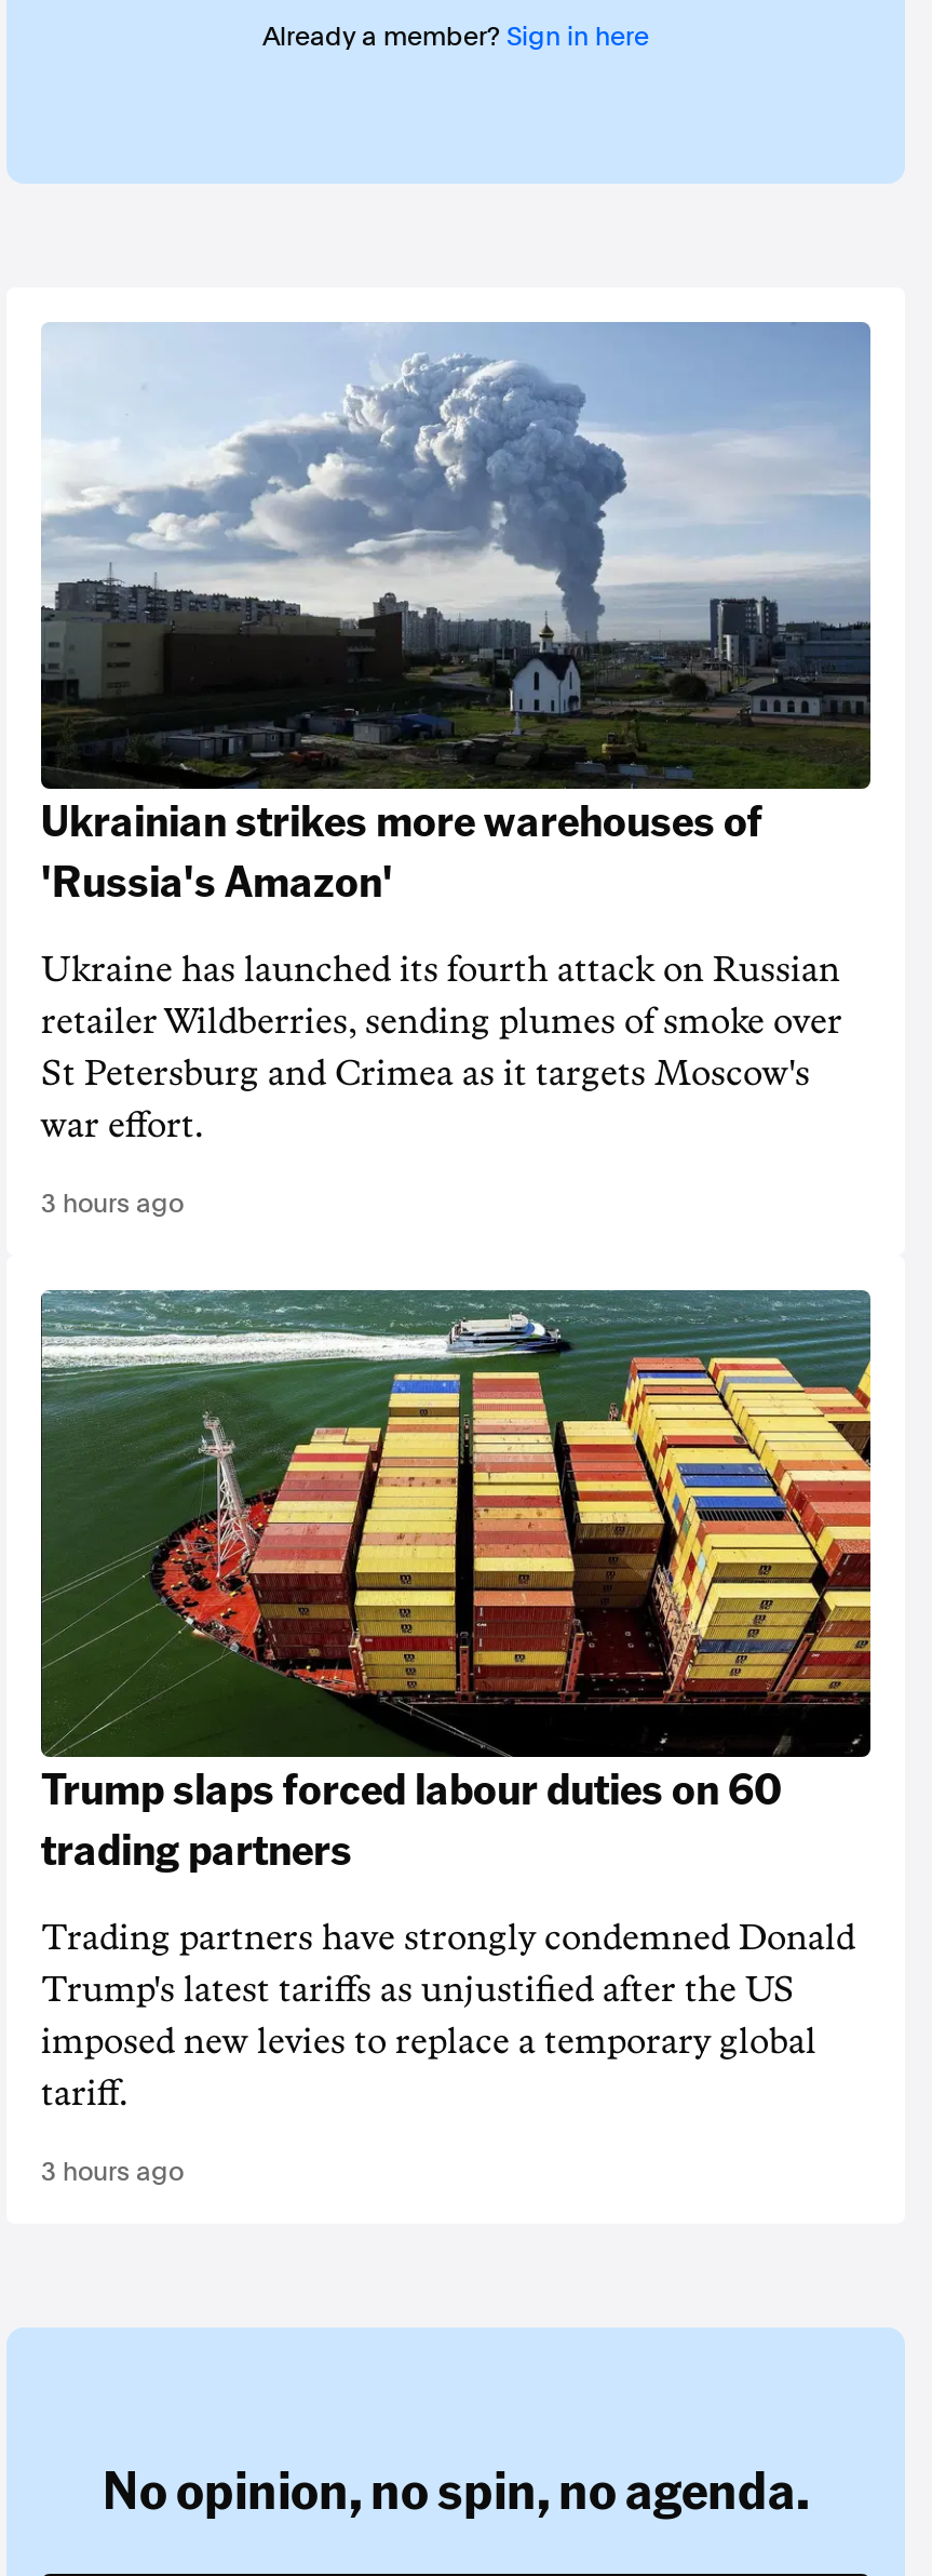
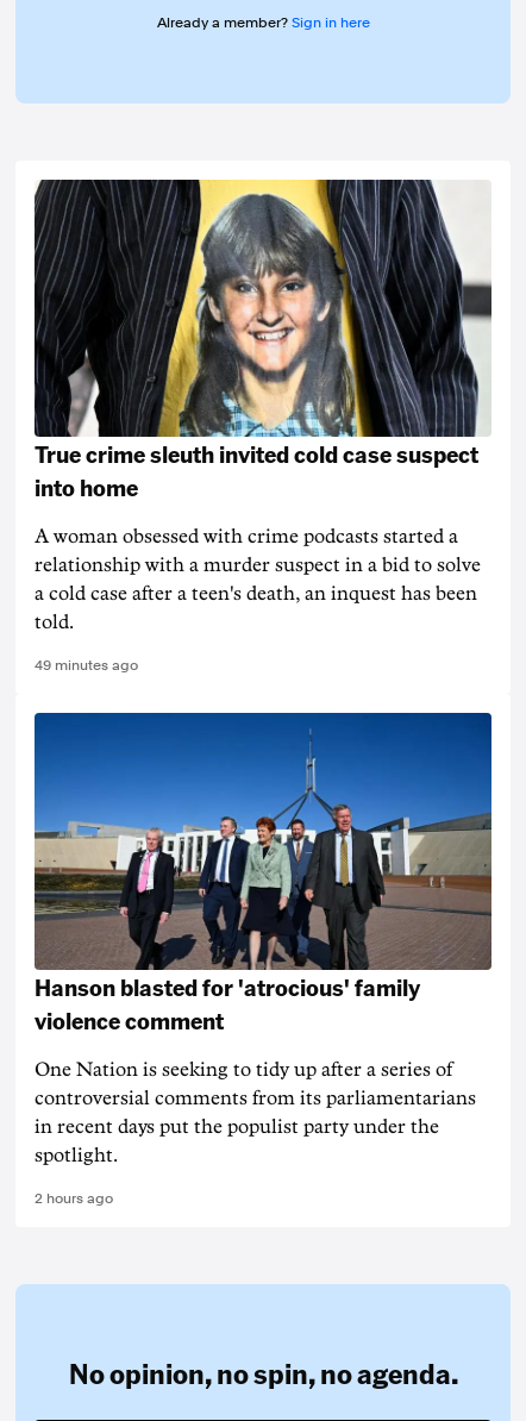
- [image]
- Ukrainian strikes more warehouses of
- 'Russia's Amazon'
+ [image]
+ True crime sleuth invited cold case suspect
+ into home

- Ukraine has launched its fourth attack on Russian
+ A woman obsessed with crime podcasts started a

- retailer Wildberries, sending plumes of smoke over
+ relationship with a murder suspect in a bid to solve

- St Petersburg and Crimea as it targets Moscow's
+ a cold case after a teen's death, an inquest has been

- war effort.
+ told.

- 3 hours ago
+ 49 minutes ago

- [image]
- Trump slaps forced labour duties on 60
- trading partners
+ [image]
+ Hanson blasted for 'atrocious' family
+ violence comment

- Trading partners have strongly condemned Donald
+ One Nation is seeking to tidy up after a series of

- Trump's latest tariffs as unjustified after the US
+ controversial comments from its parliamentarians

- imposed new levies to replace a temporary global
+ in recent days put the populist party under the

- tariff.
+ spotlight.

- 3 hours ago
+ 2 hours ago
